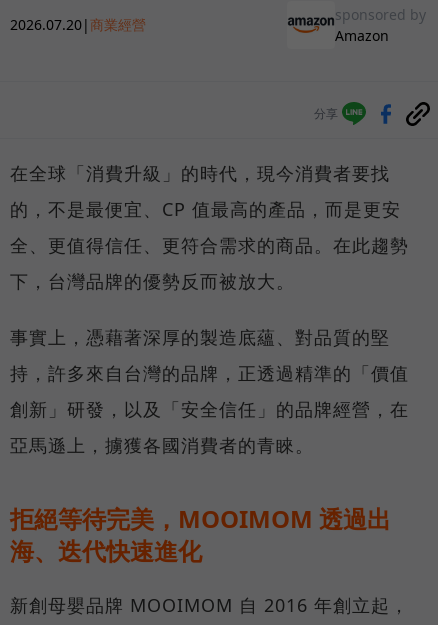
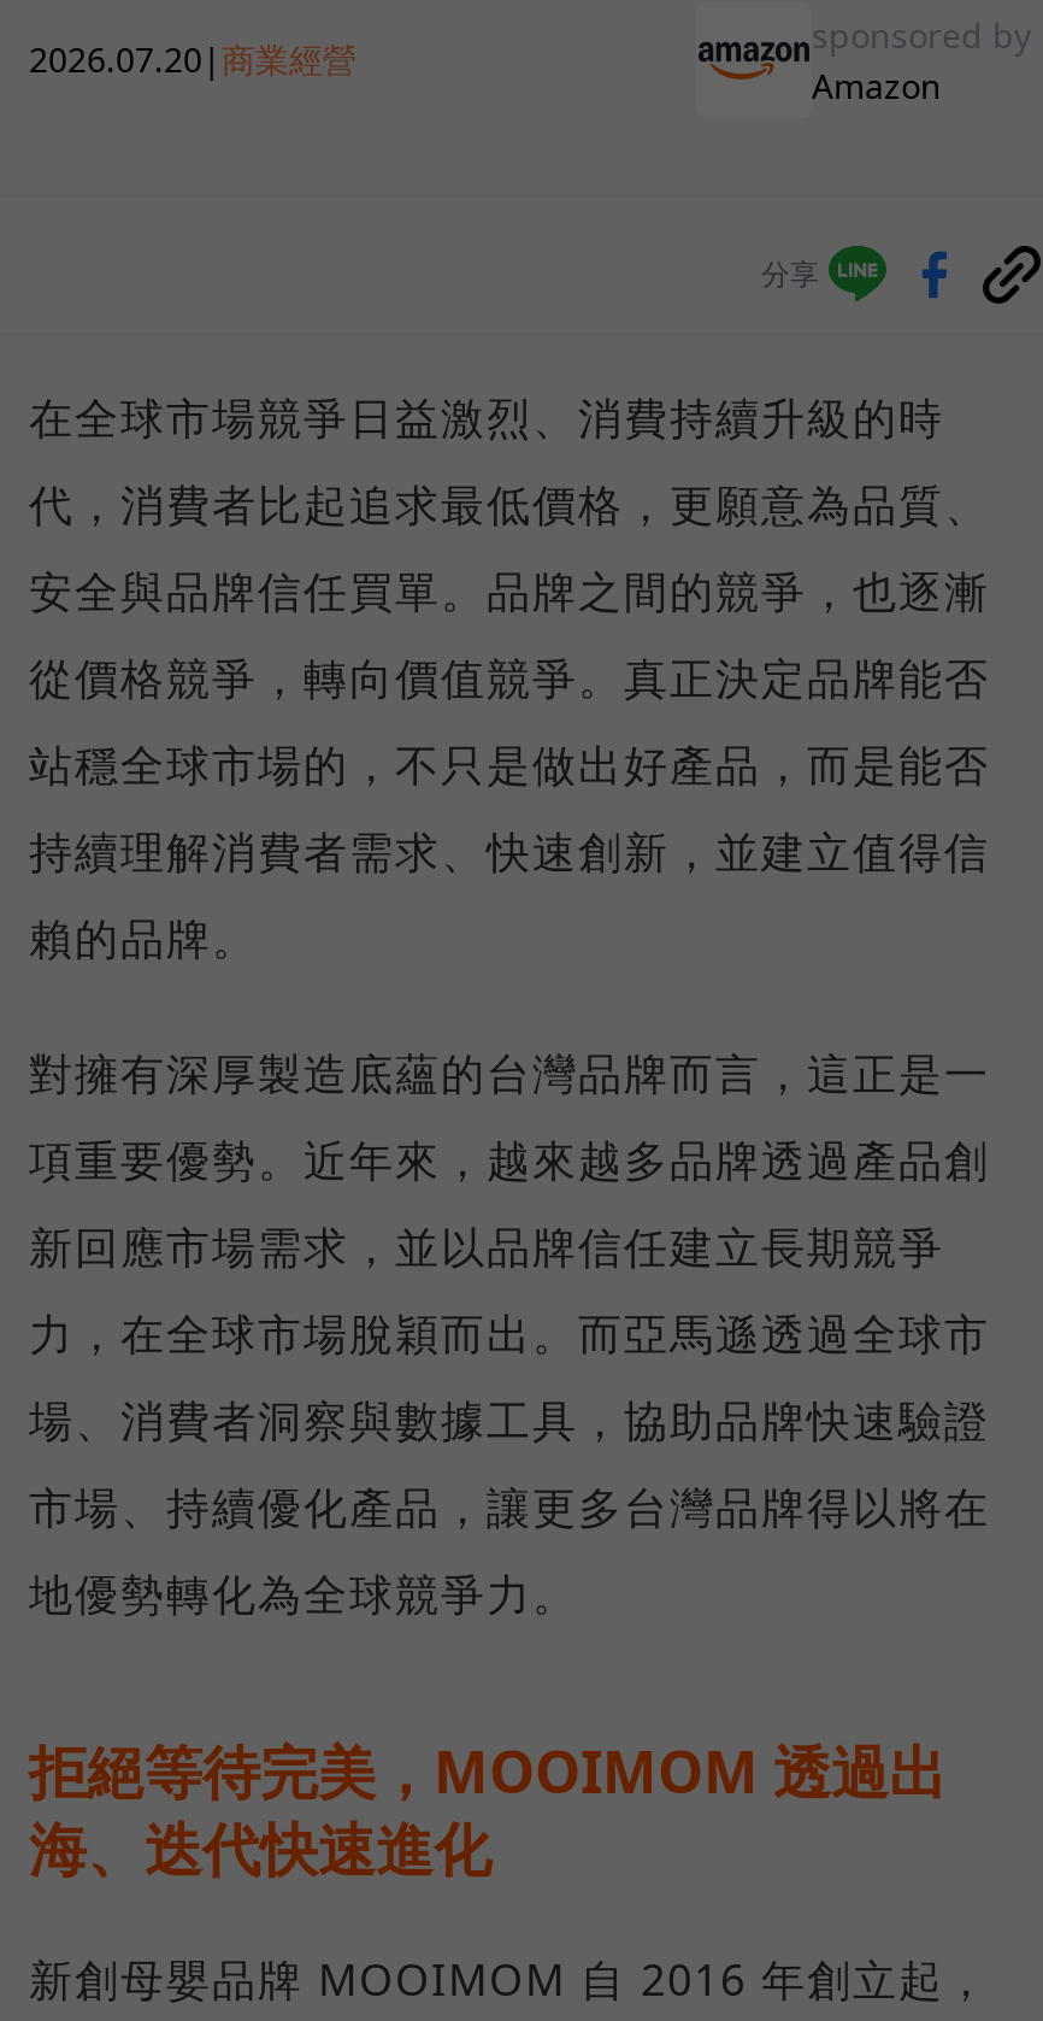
- 在全球「消費升級」的時代，現今消費者要找
- 的，不是最便宜、CP 值最高的產品，而是更安
- 全、更值得信任、更符合需求的商品。在此趨勢
- 下，台灣品牌的優勢反而被放大。
- 事實上，憑藉著深厚的製造底蘊、對品質的堅
- 持，許多來自台灣的品牌，正透過精準的「價值
- 創新」研發，以及「安全信任」的品牌經營，在
- 亞馬遜上，擄獲各國消費者的青睞。
+ 在全球市場競爭日益激烈、消費持續升級的時
+ 代，消費者比起追求最低價格，更願意為品質、
+ 安全與品牌信任買單。品牌之間的競爭，也逐漸
+ 從價格競爭，轉向價值競爭。真正決定品牌能否
+ 站穩全球市場的，不只是做出好產品，而是能否
+ 持續理解消費者需求、快速創新，並建立值得信
+ 賴的品牌。
+ 對擁有深厚製造底蘊的台灣品牌而言，這正是一
+ 項重要優勢。近年來，越來越多品牌透過產品創
+ 新回應市場需求，並以品牌信任建立長期競爭
+ 力，在全球市場脫穎而出。而亞馬遜透過全球市
+ 場、消費者洞察與數據工具，協助品牌快速驗證
+ 市場、持續優化產品，讓更多台灣品牌得以將在
+ 地優勢轉化為全球競爭力。
